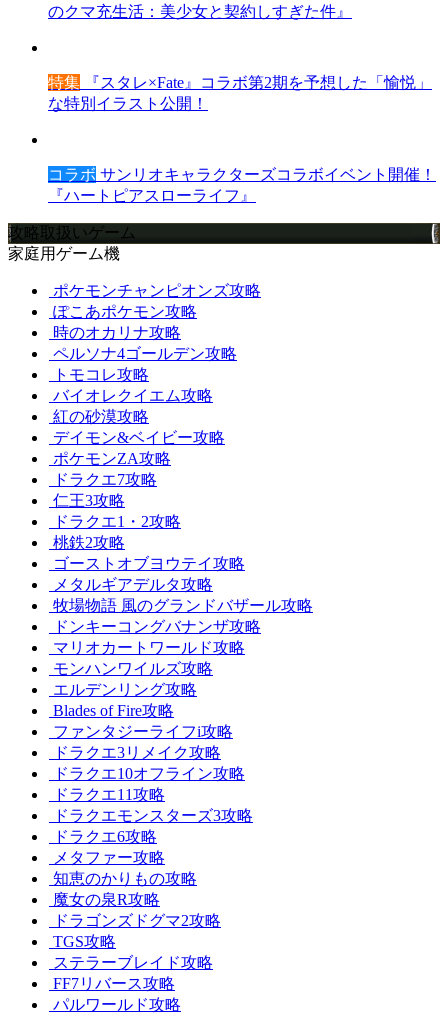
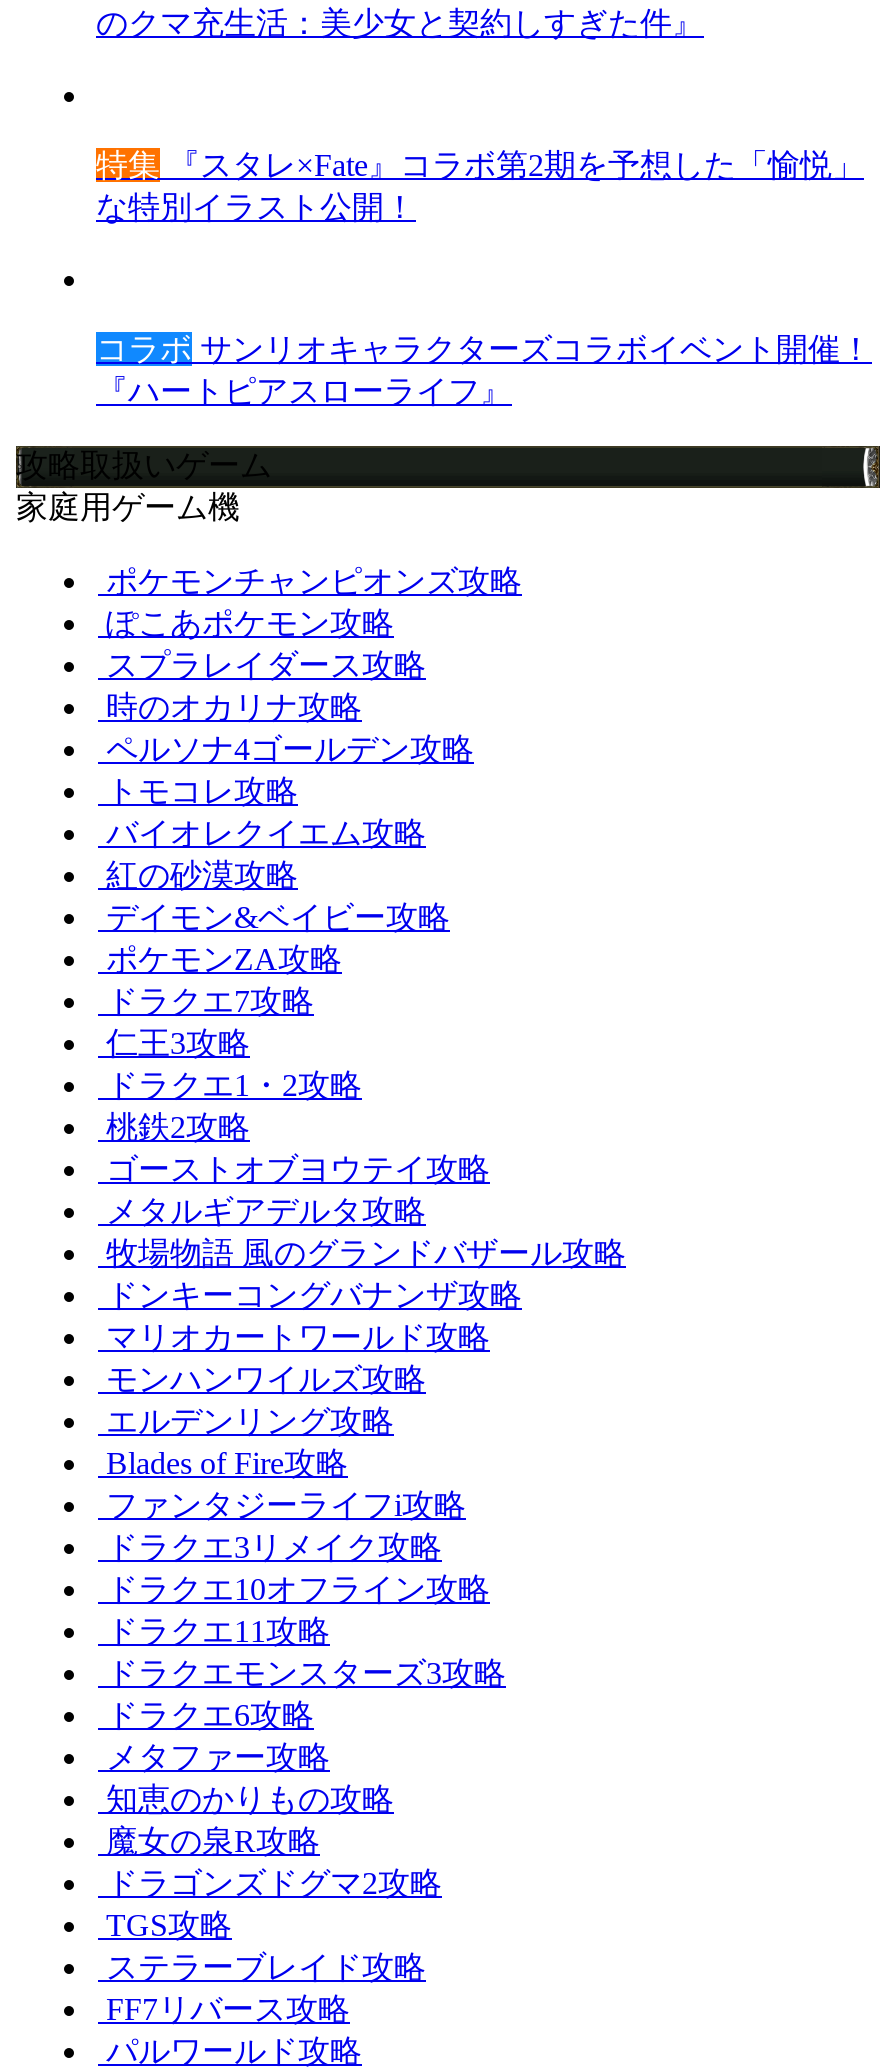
+ スプラレイダース攻略
